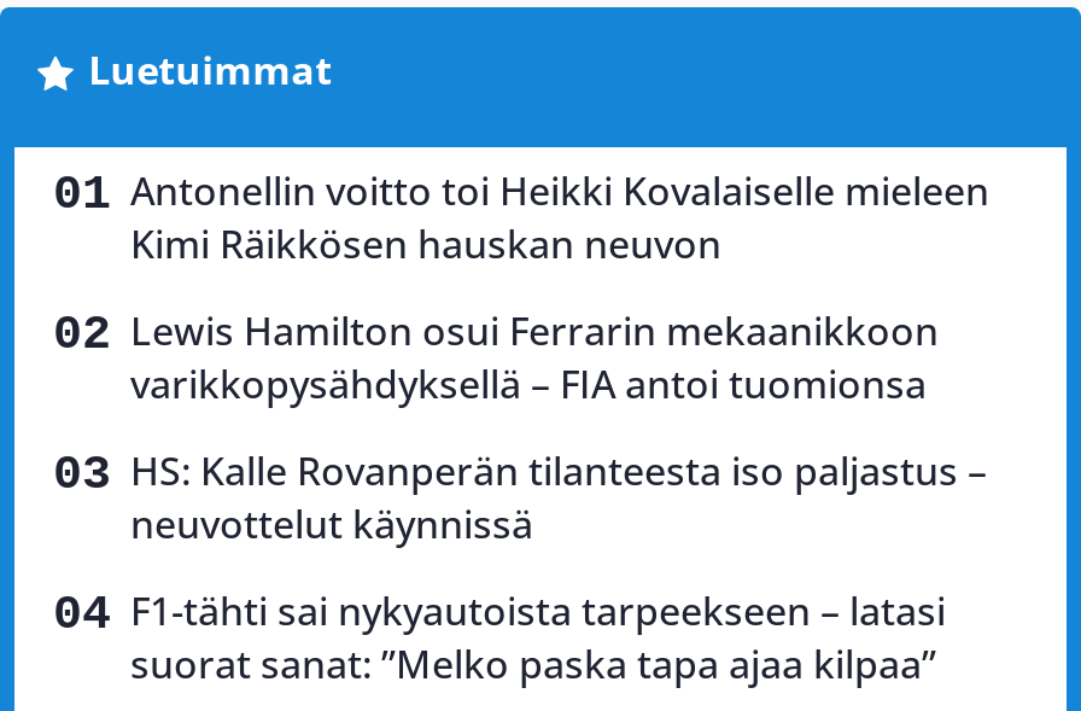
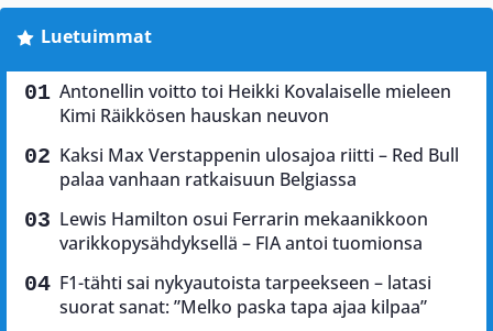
+ Kaksi Max Verstappenin ulosajoa riitti – Red Bull
+ palaa vanhaan ratkaisuun Belgiassa

moved down: Lewis Hamilton osui Ferrarin mekaanikkoon | varikkopysähdyksellä – FIA antoi tuomionsa

- HS: Kalle Rovanperän tilanteesta iso paljastus –
- neuvottelut käynnissä
